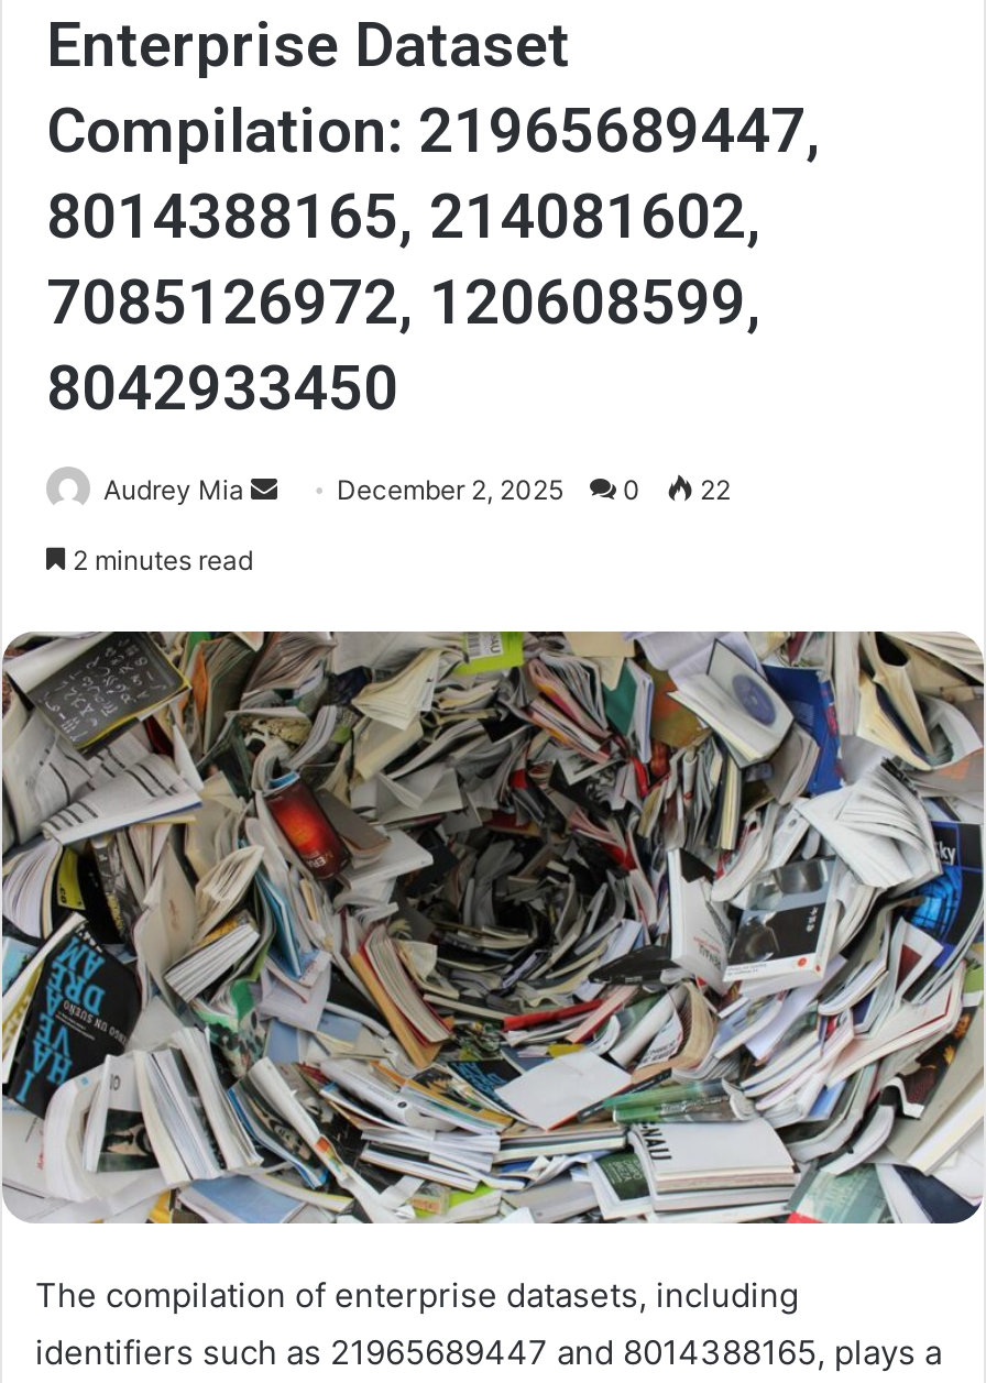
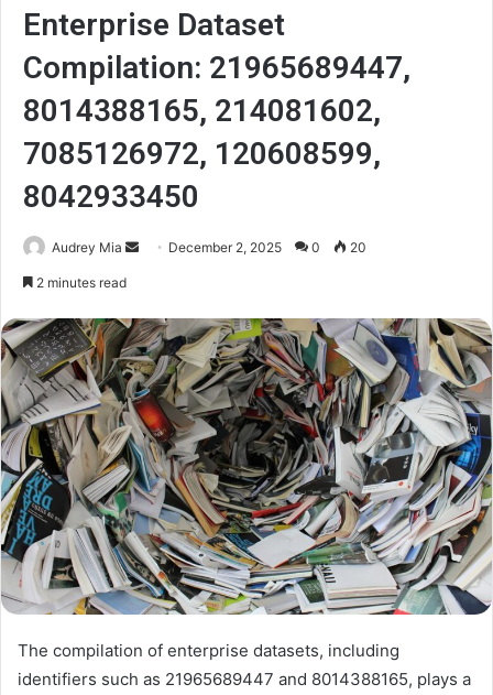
- 22
+ 20
